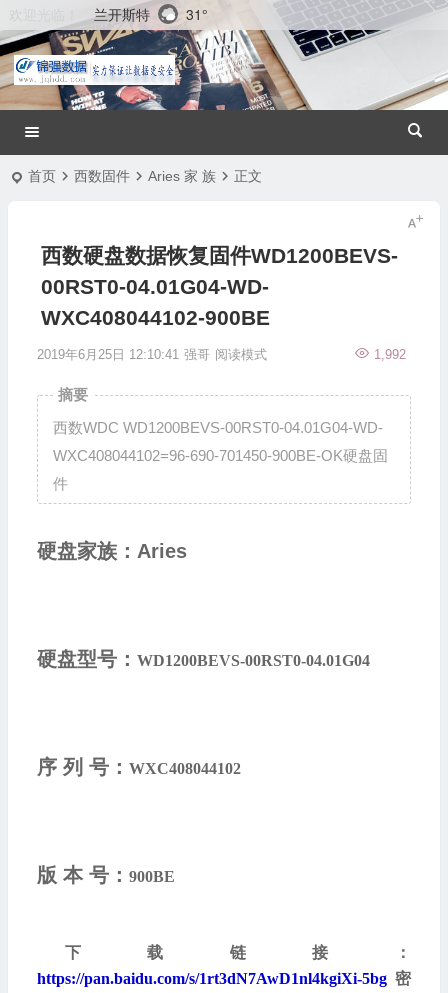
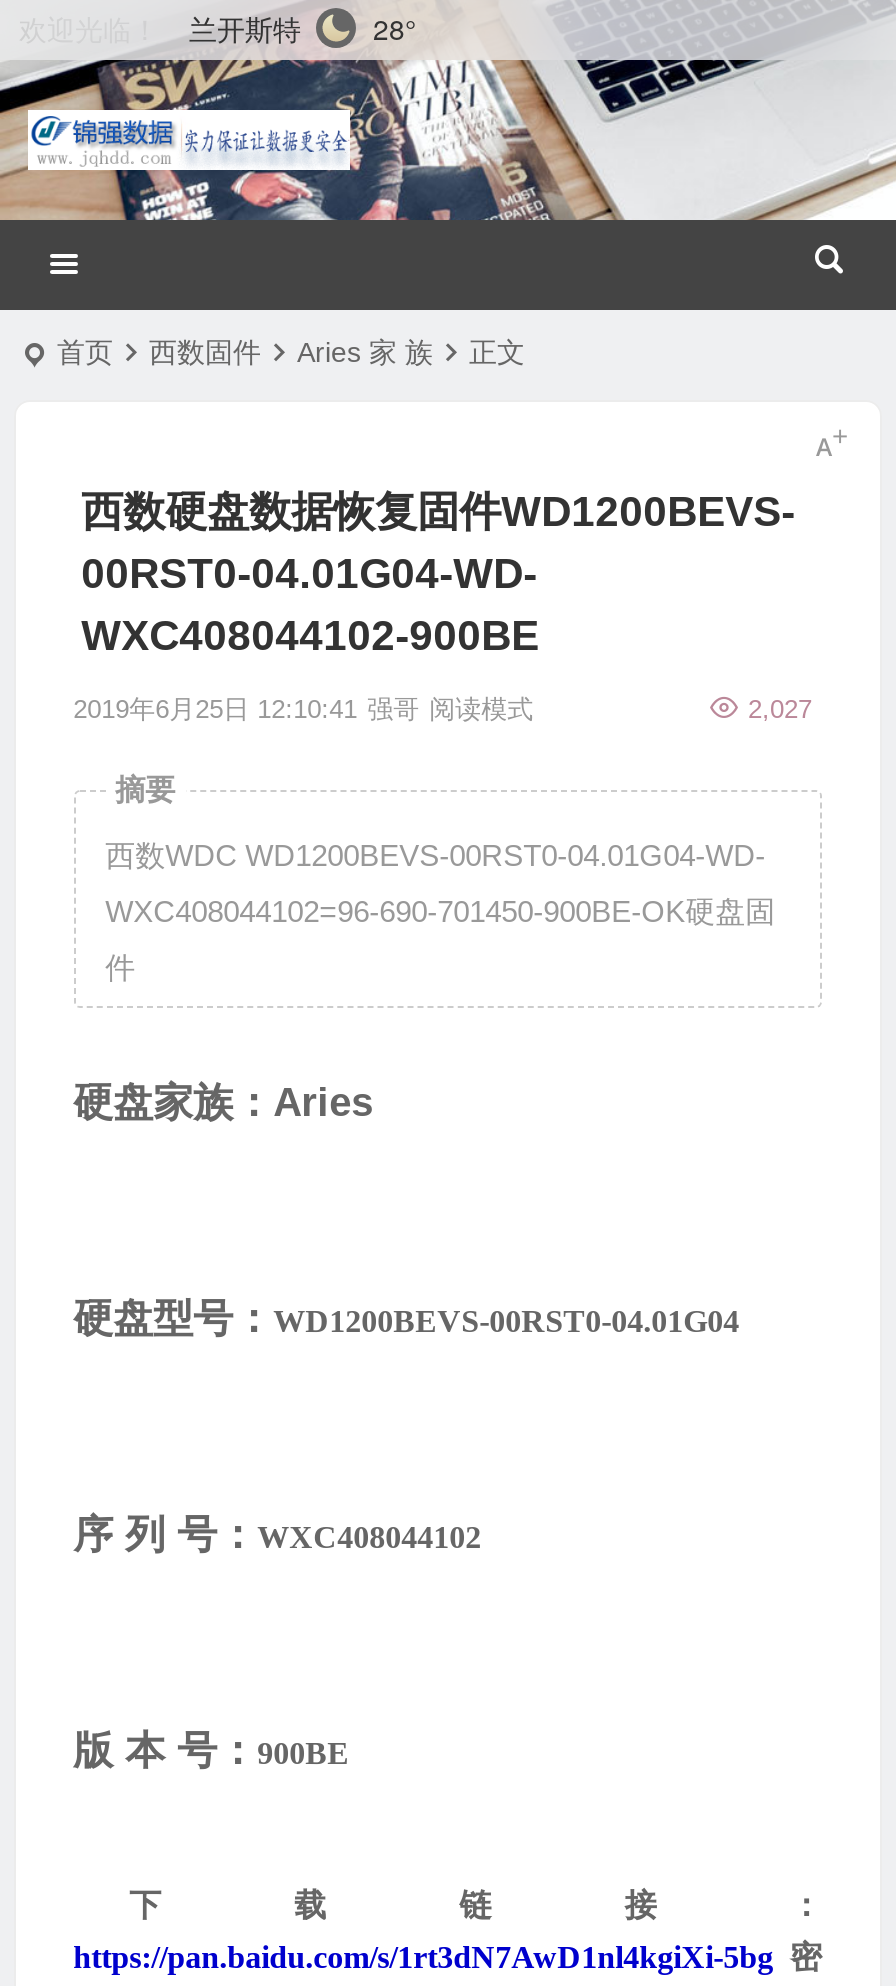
- 31°
+ 28°

- 1,992
+ 2,027
